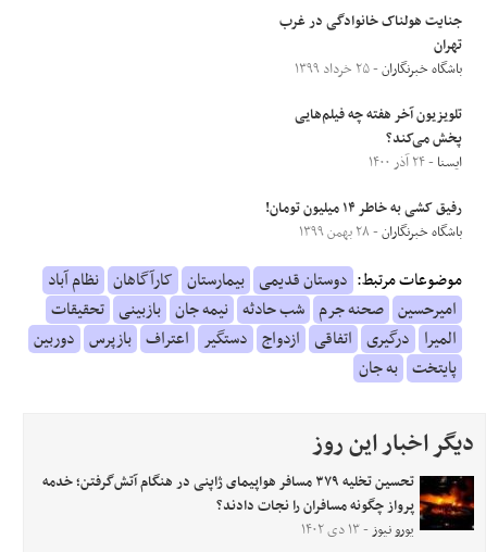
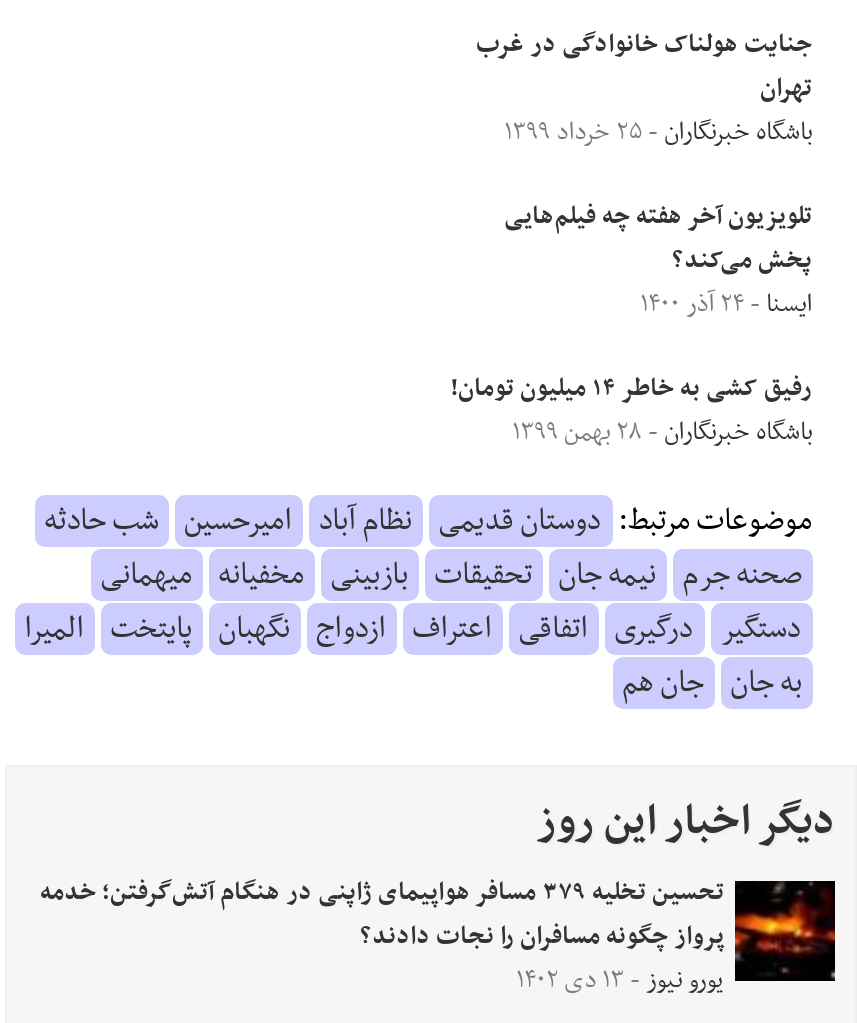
- موضوعات مرتبط: دوستان قدیمی بیمارستان کارآگاهان نظام آباد
- امیرحسین صحنه جرم شب حادثه نیمه جان بازبینی تحقیقات
- المیرا درگیری اتفاقی ازدواج دستگیر اعتراف بازپرس دوربین
- پایتخت به جان
+ موضوعات مرتبط: دوستان قدیمی نظام آباد امیرحسین شب حادثه
+ صحنه جرم نیمه جان تحقیقات بازبینی مخفیانه میهمانی
+ دستگیر درگیری اتفاقی اعتراف ازدواج نگهبان پایتخت المیرا
+ به جان جان هم
